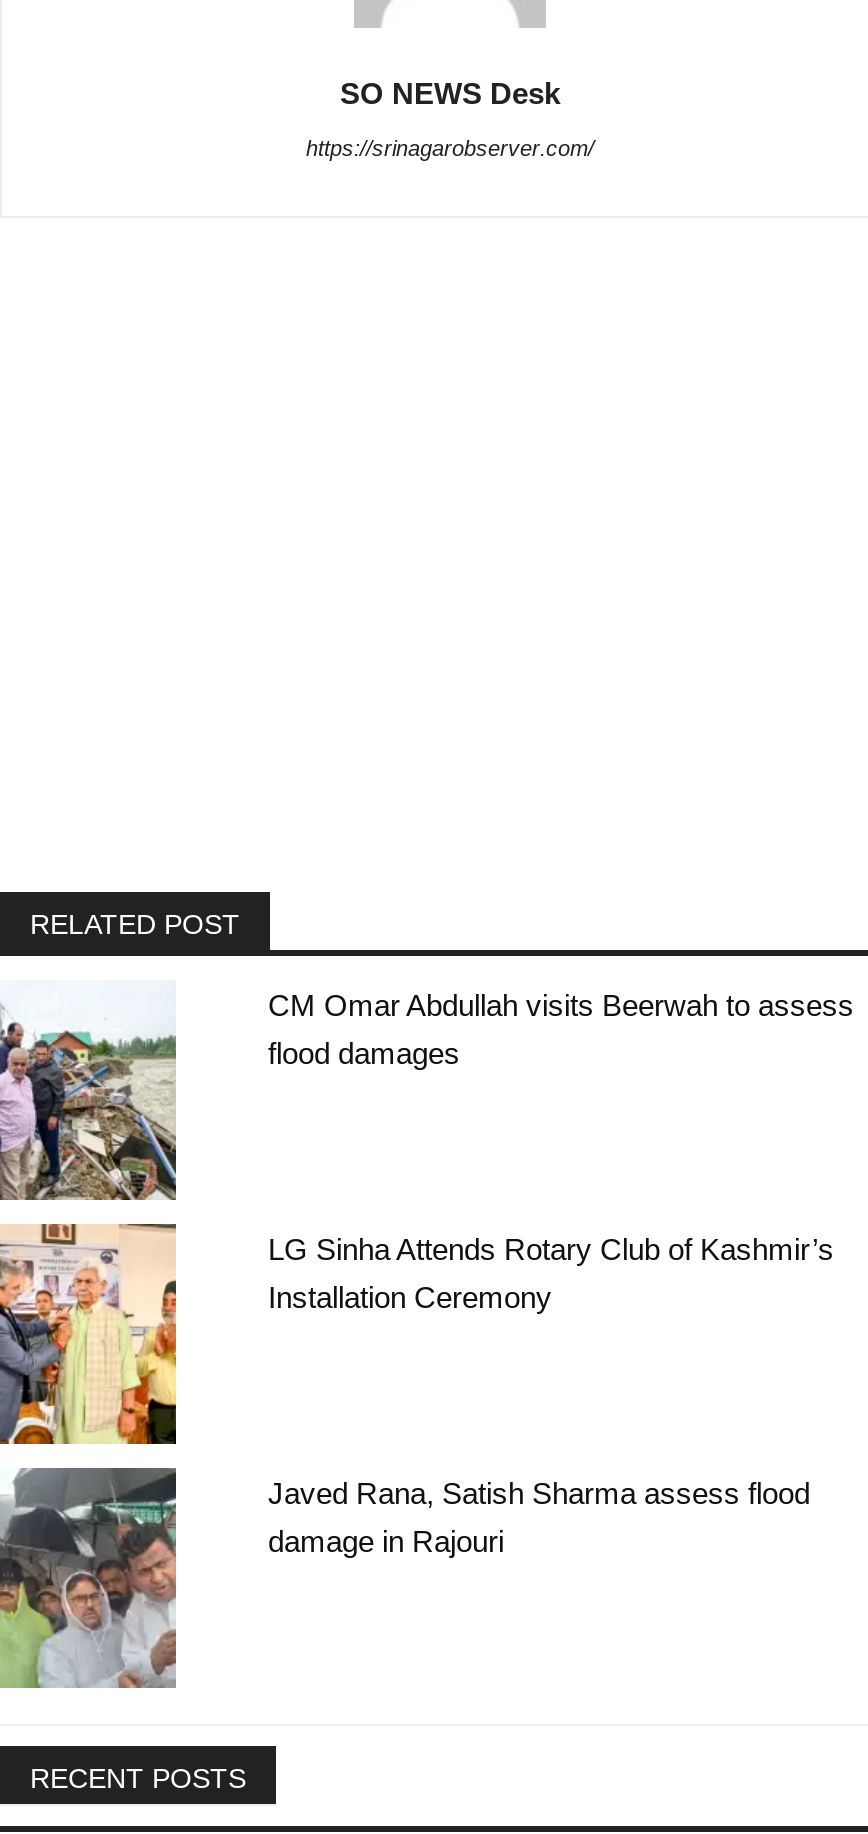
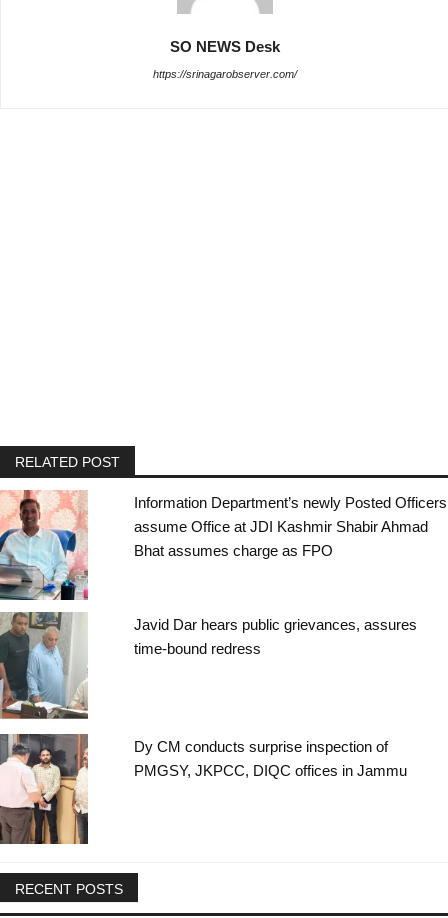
- [image]
+ [image]

- CM Omar Abdullah visits Beerwah to assess
- flood damages
+ Information Department’s newly Posted Officers
+ assume Office at JDI Kashmir Shabir Ahmad
+ Bhat assumes charge as FPO

- [image]
+ [image]

- LG Sinha Attends Rotary Club of Kashmir’s
- Installation Ceremony
+ Javid Dar hears public grievances, assures
+ time-bound redress

- [image]
+ [image]

- Javed Rana, Satish Sharma assess flood
- damage in Rajouri
+ Dy CM conducts surprise inspection of
+ PMGSY, JKPCC, DIQC offices in Jammu
